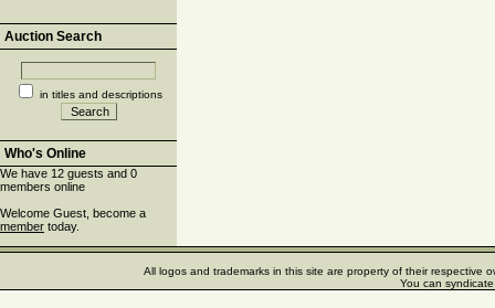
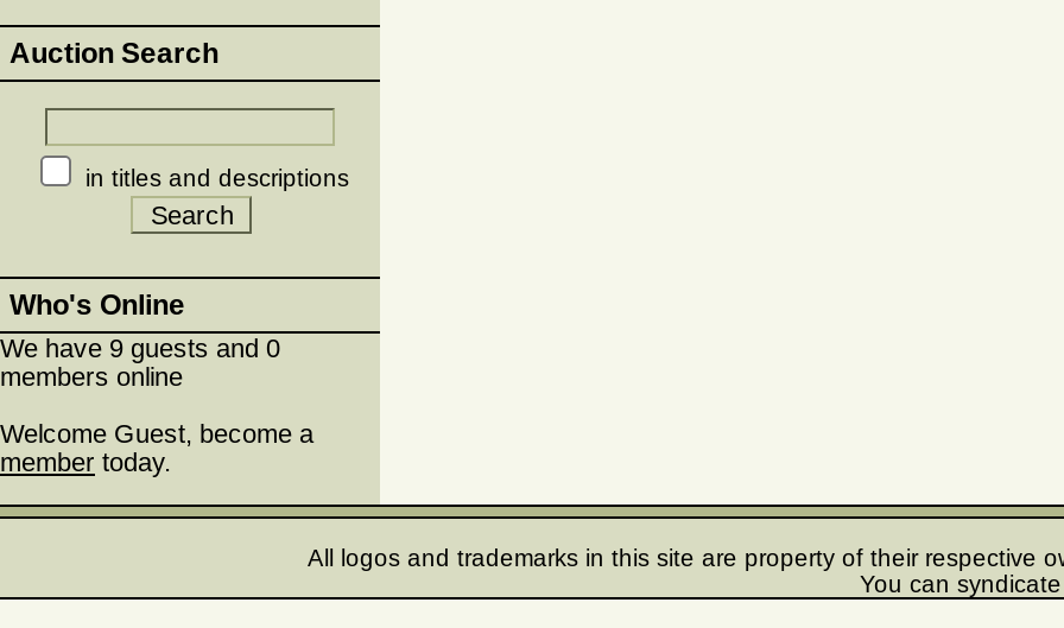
- We have 12 guests and 0
+ We have 9 guests and 0
